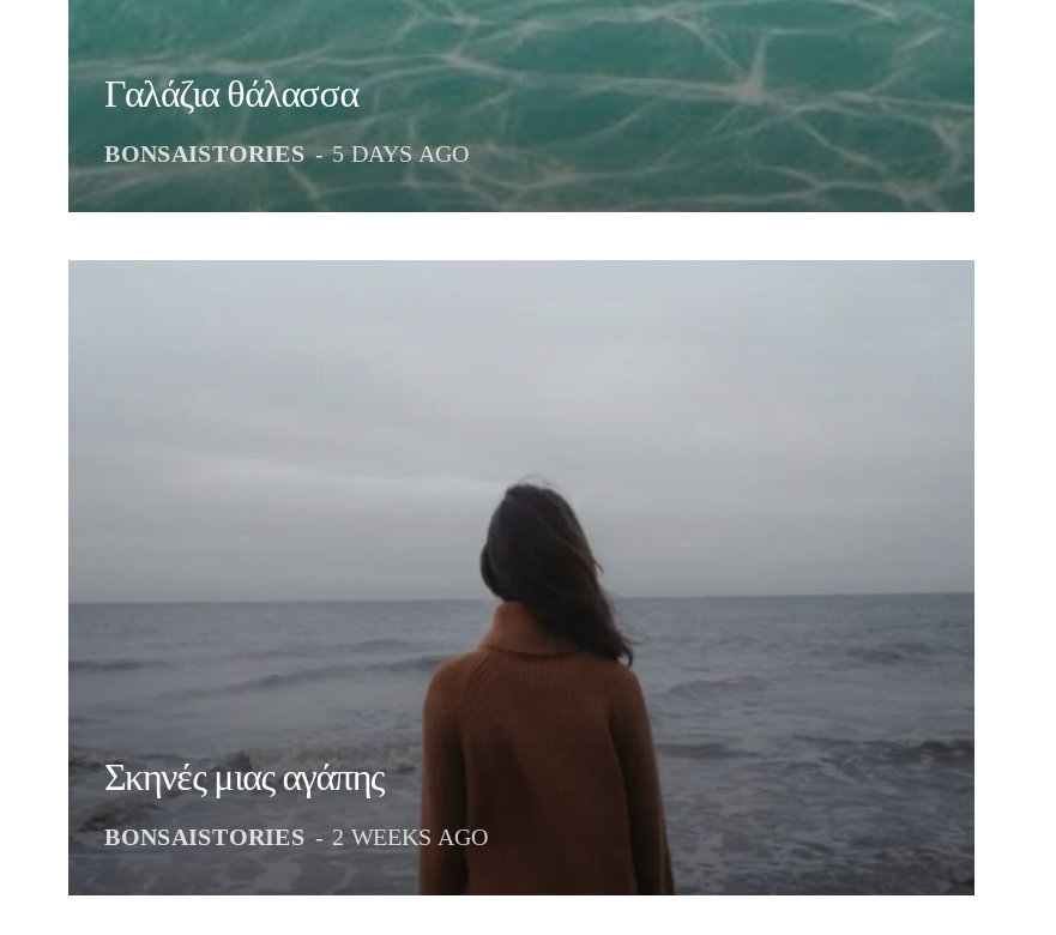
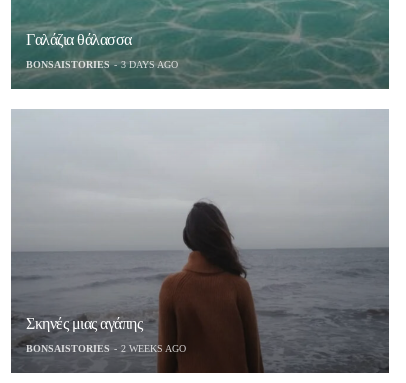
- BONSAISTORIES 5 DAYS AGO
+ BONSAISTORIES 3 DAYS AGO
